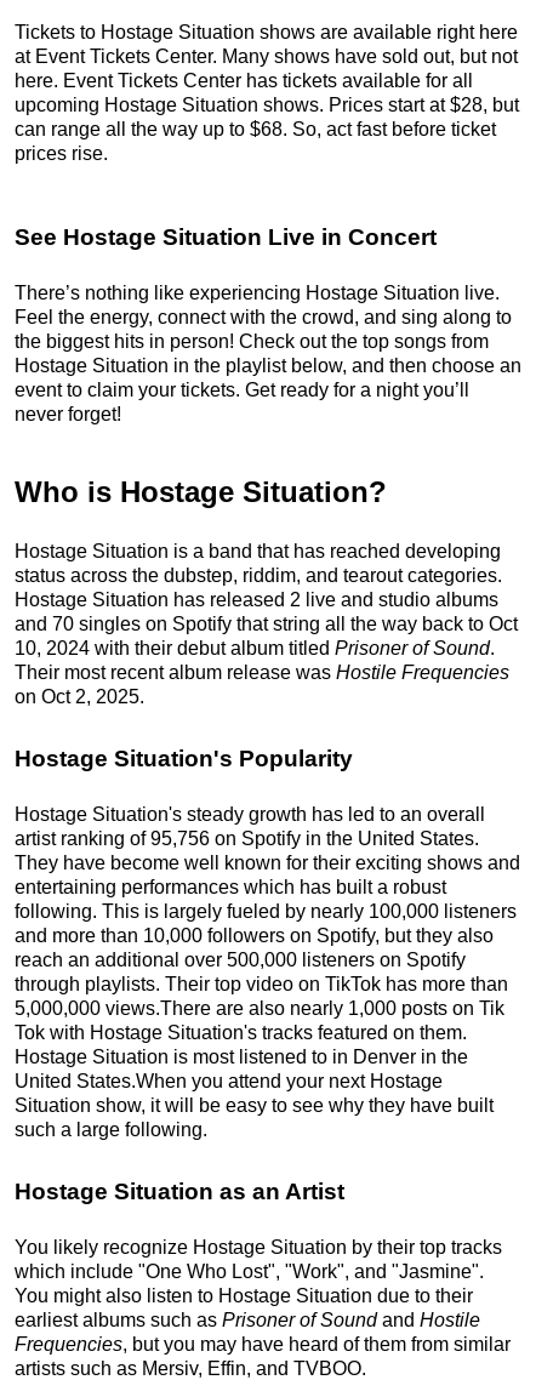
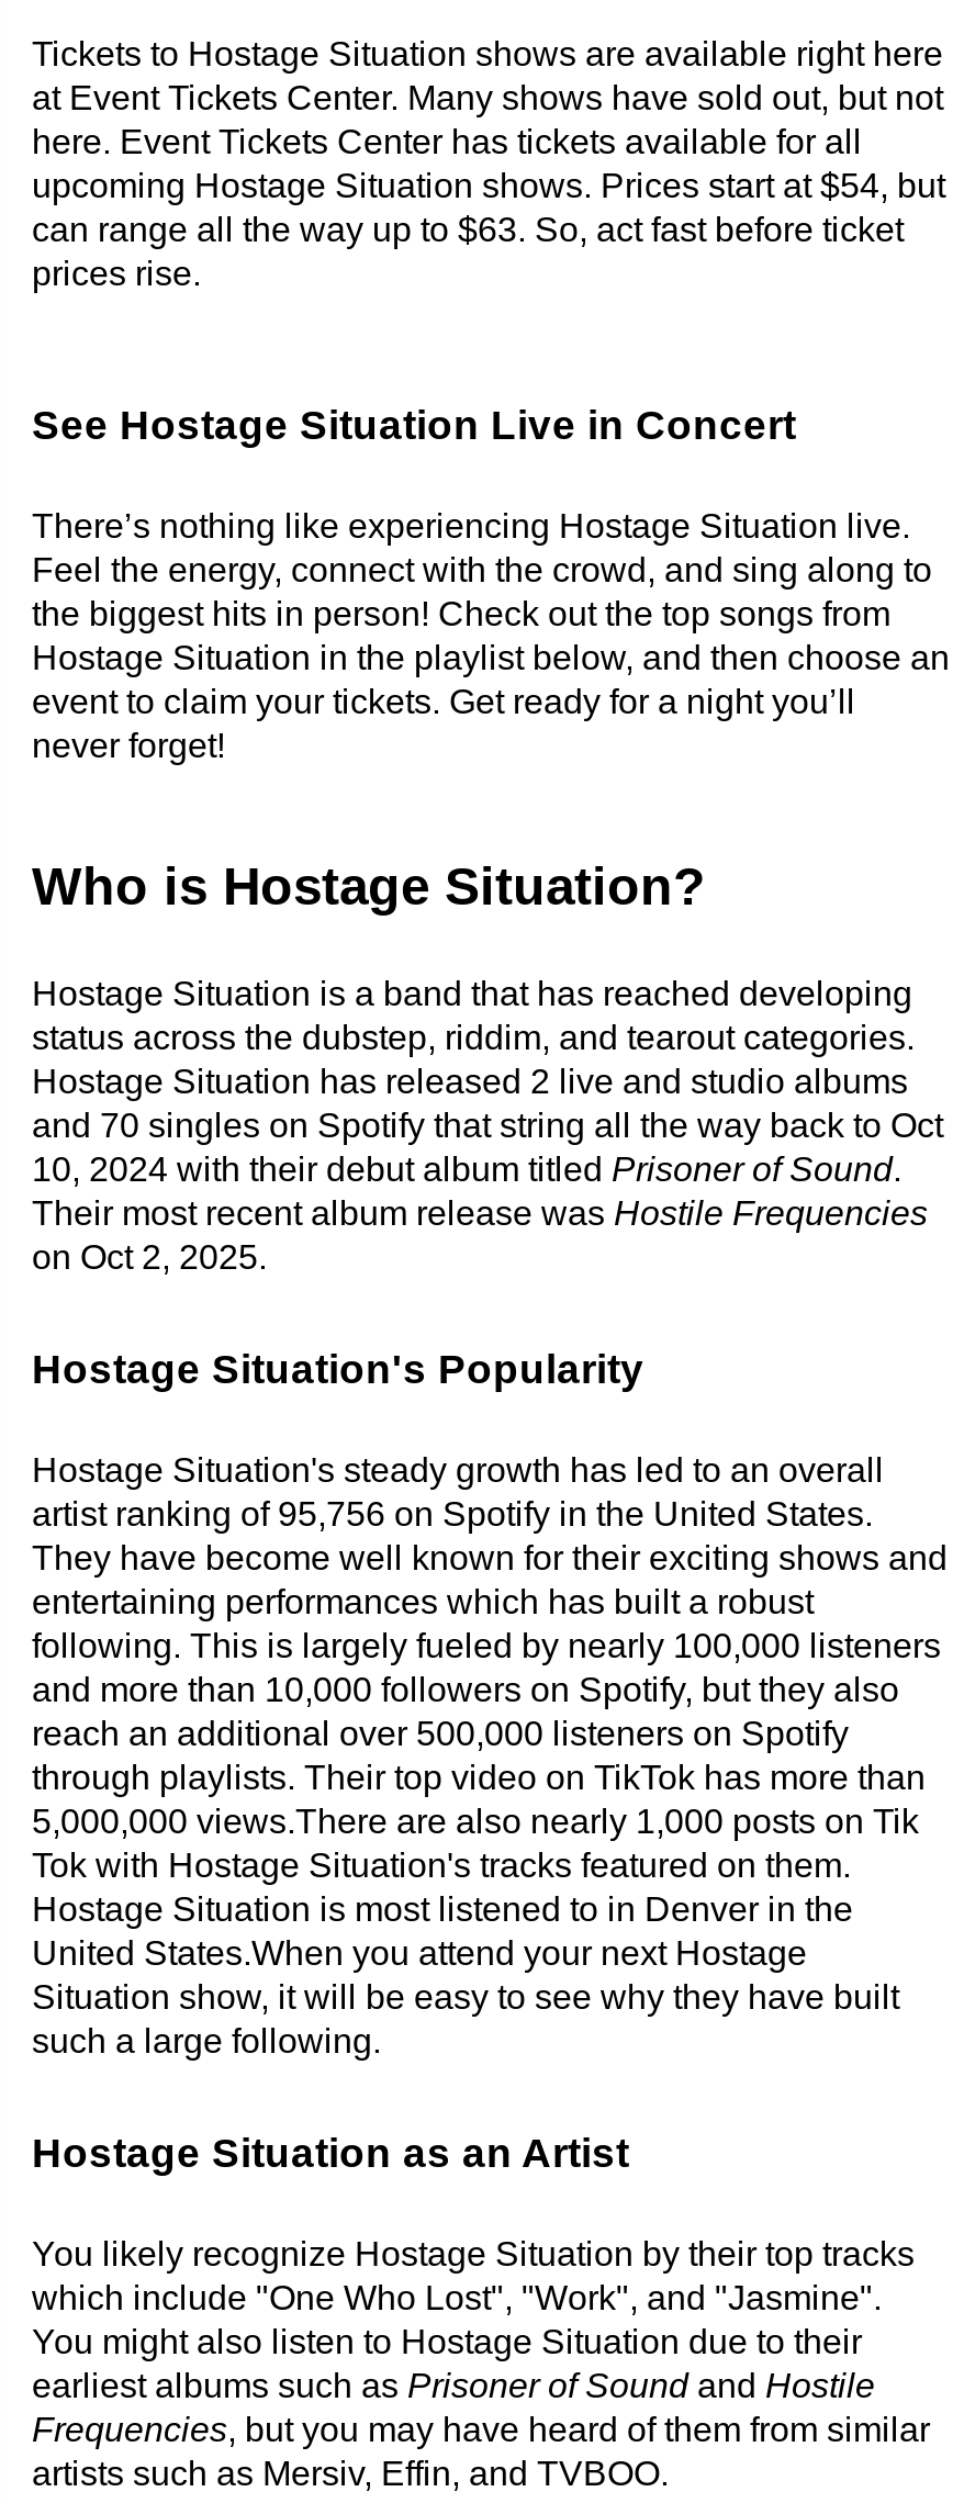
- upcoming Hostage Situation shows. Prices start at $28, but
+ upcoming Hostage Situation shows. Prices start at $54, but

- can range all the way up to $68. So, act fast before ticket
+ can range all the way up to $63. So, act fast before ticket
